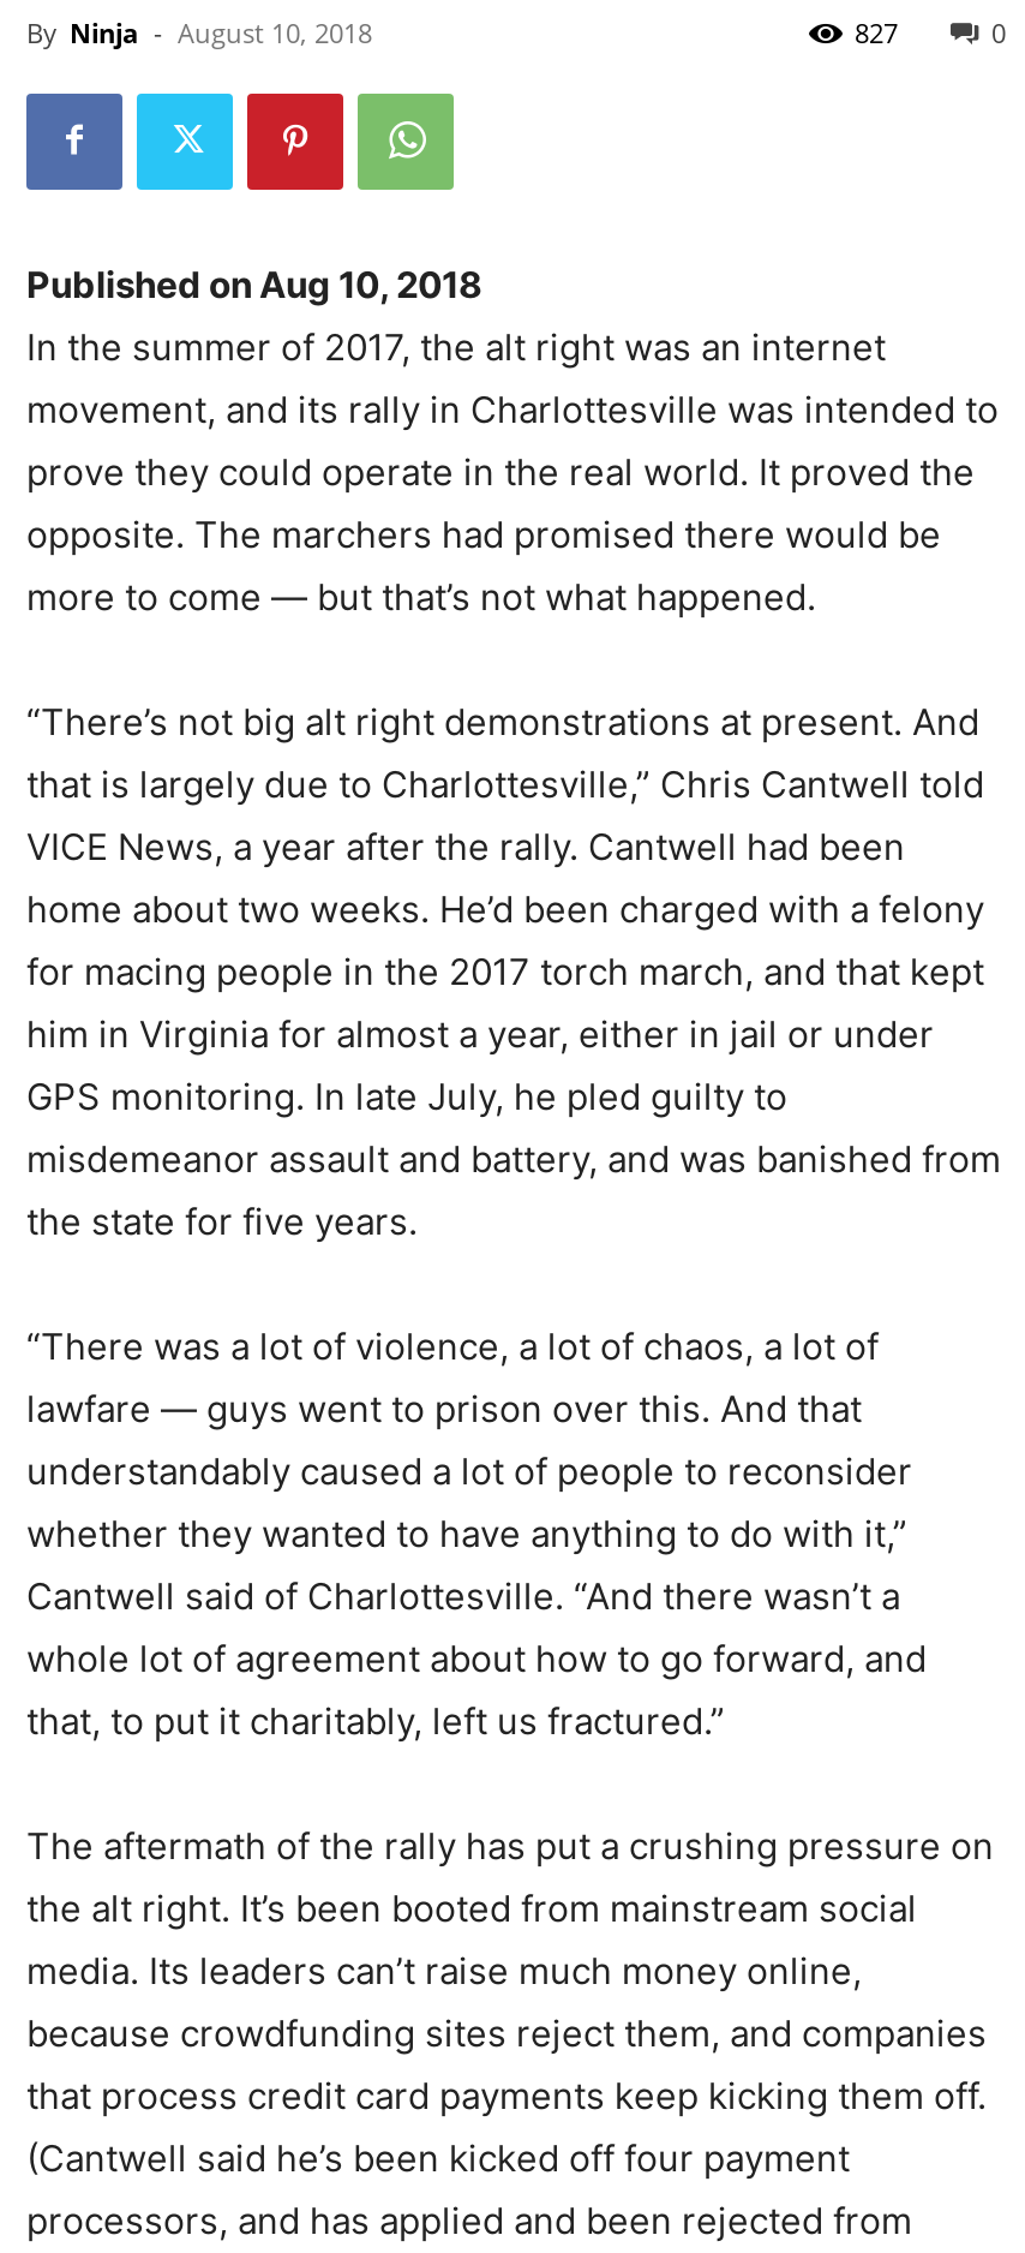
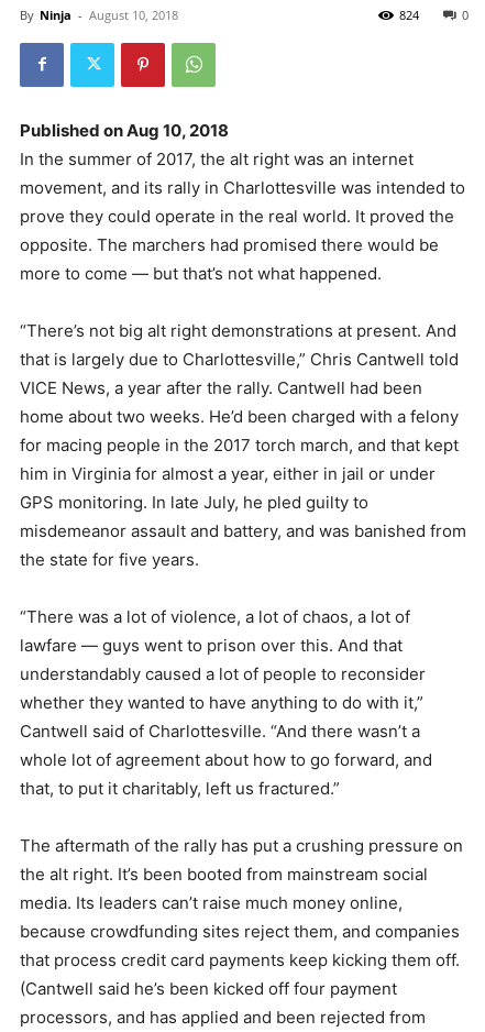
- 827
+ 824
